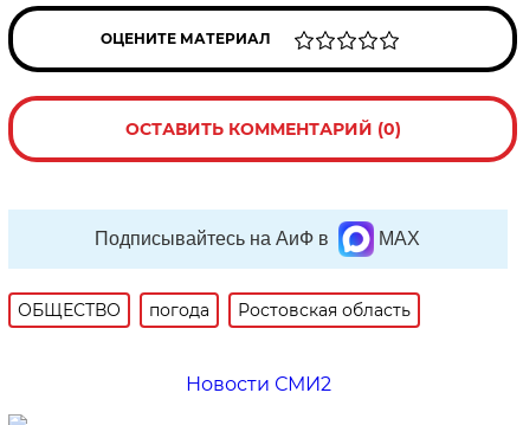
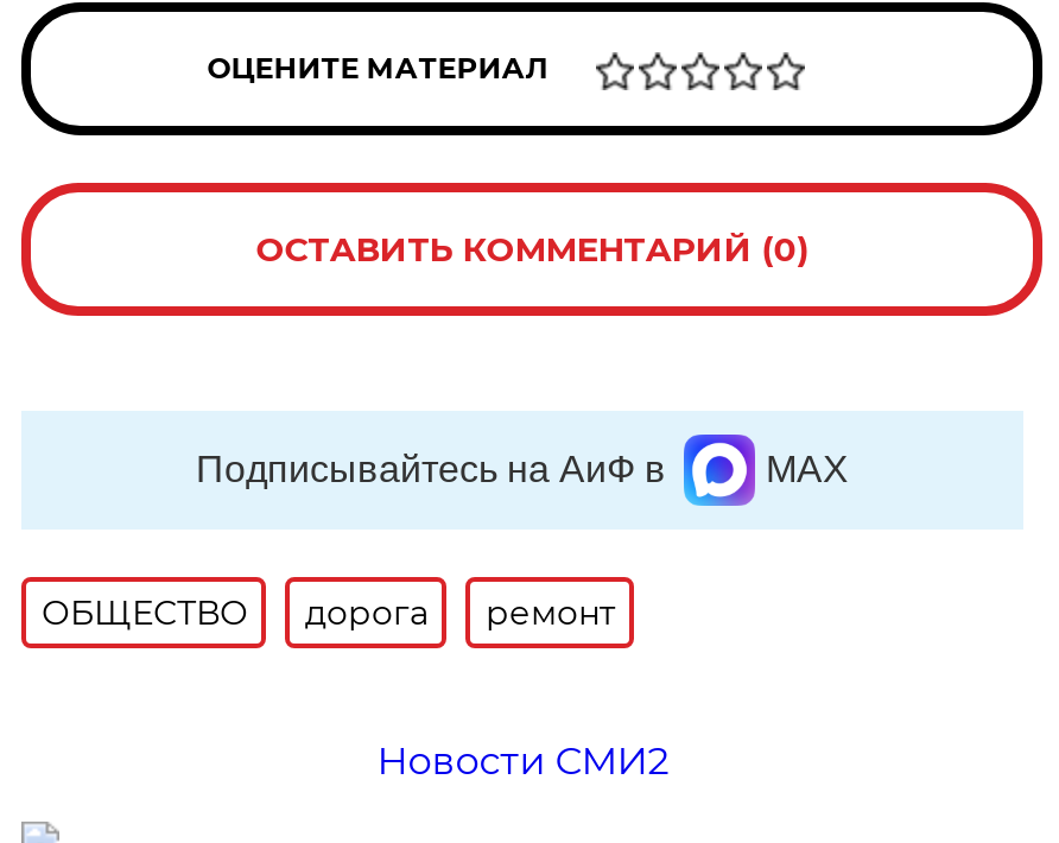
- погода
- Ростовская область
+ дорога
+ ремонт
